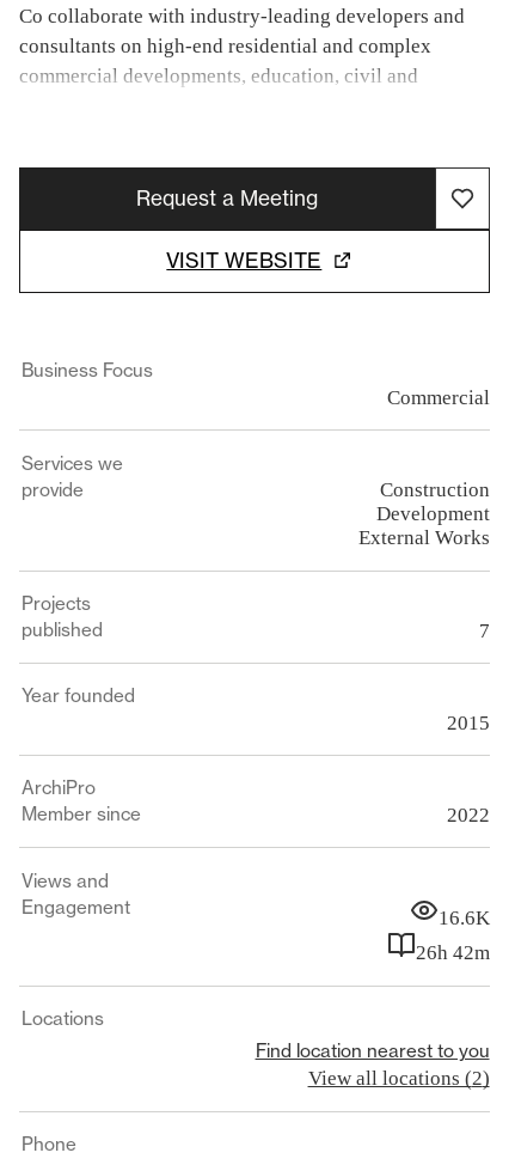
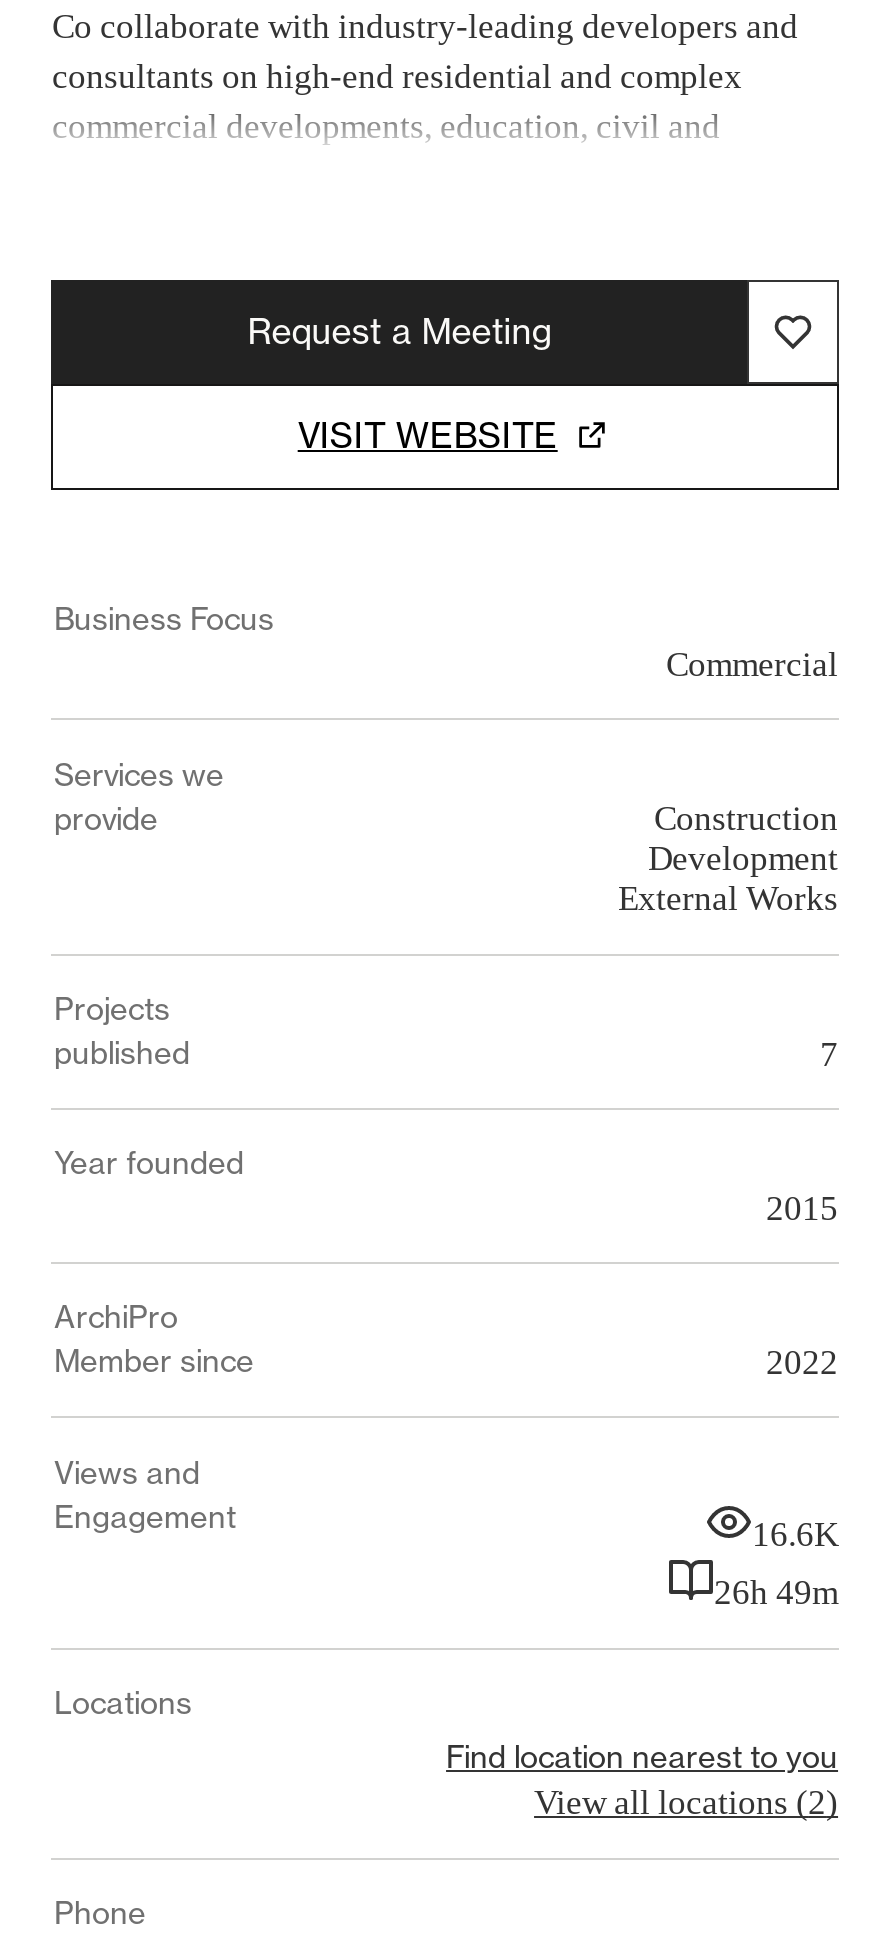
- 26h 42m
+ 26h 49m
